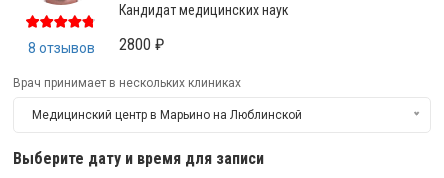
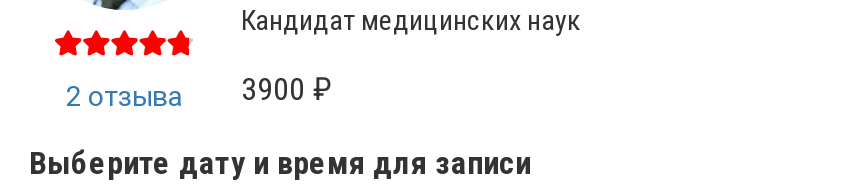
- 2800 ₽
- Врач принимает в нескольких клиниках
- Медицинский центр в Марьино на Люблинской
+ 3900 ₽

- 8 отзывов
+ 2 отзыва
